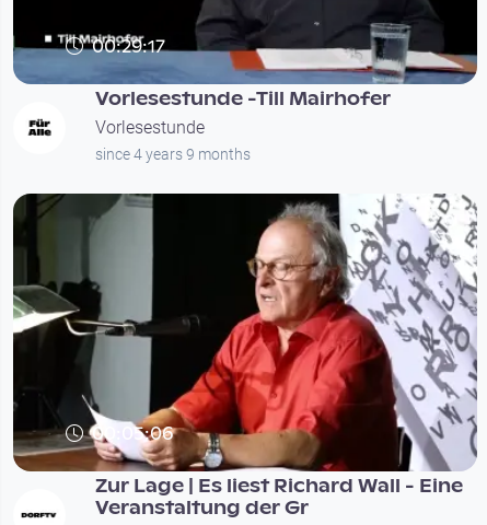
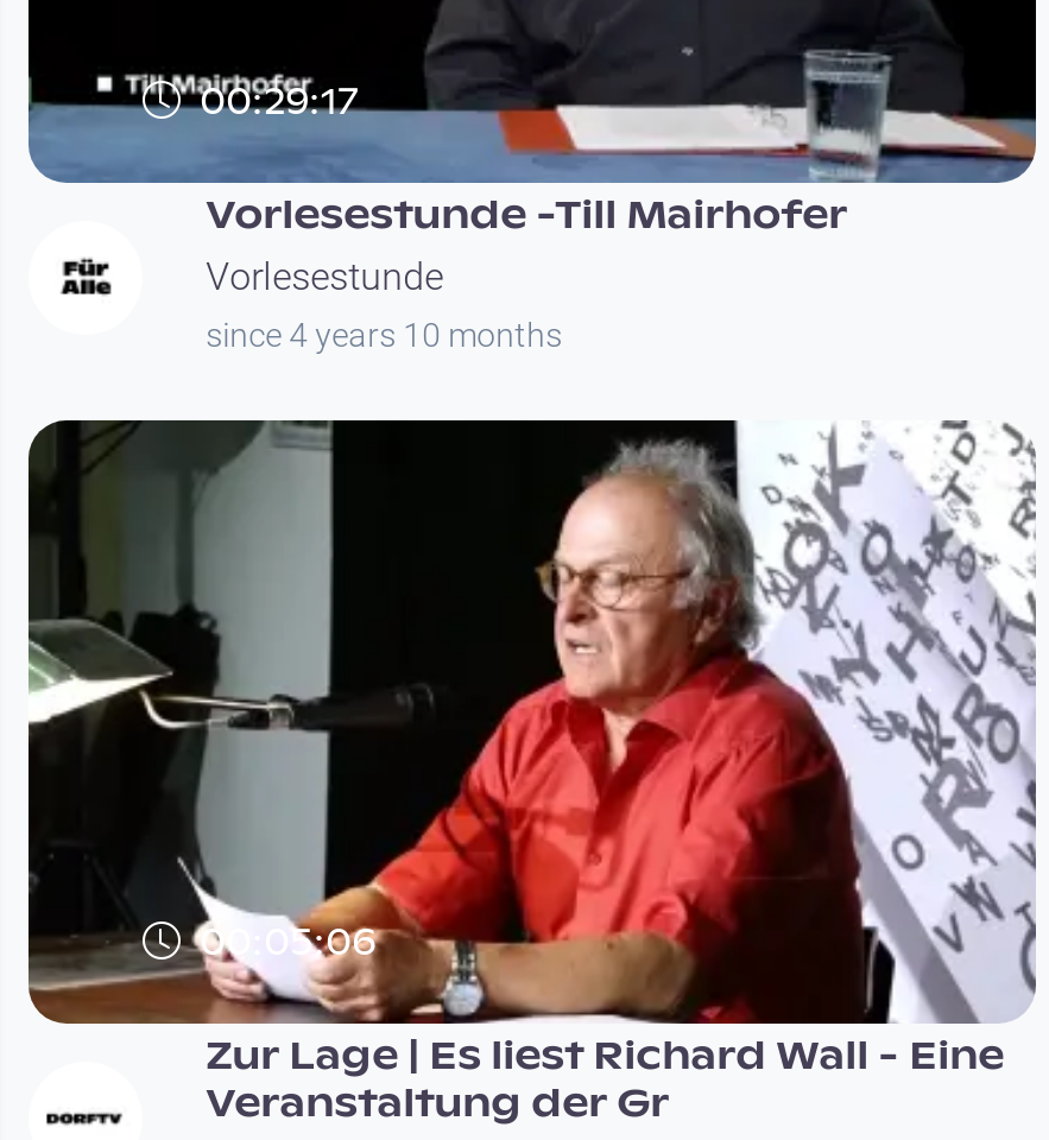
- since 4 years 9 months
+ since 4 years 10 months
